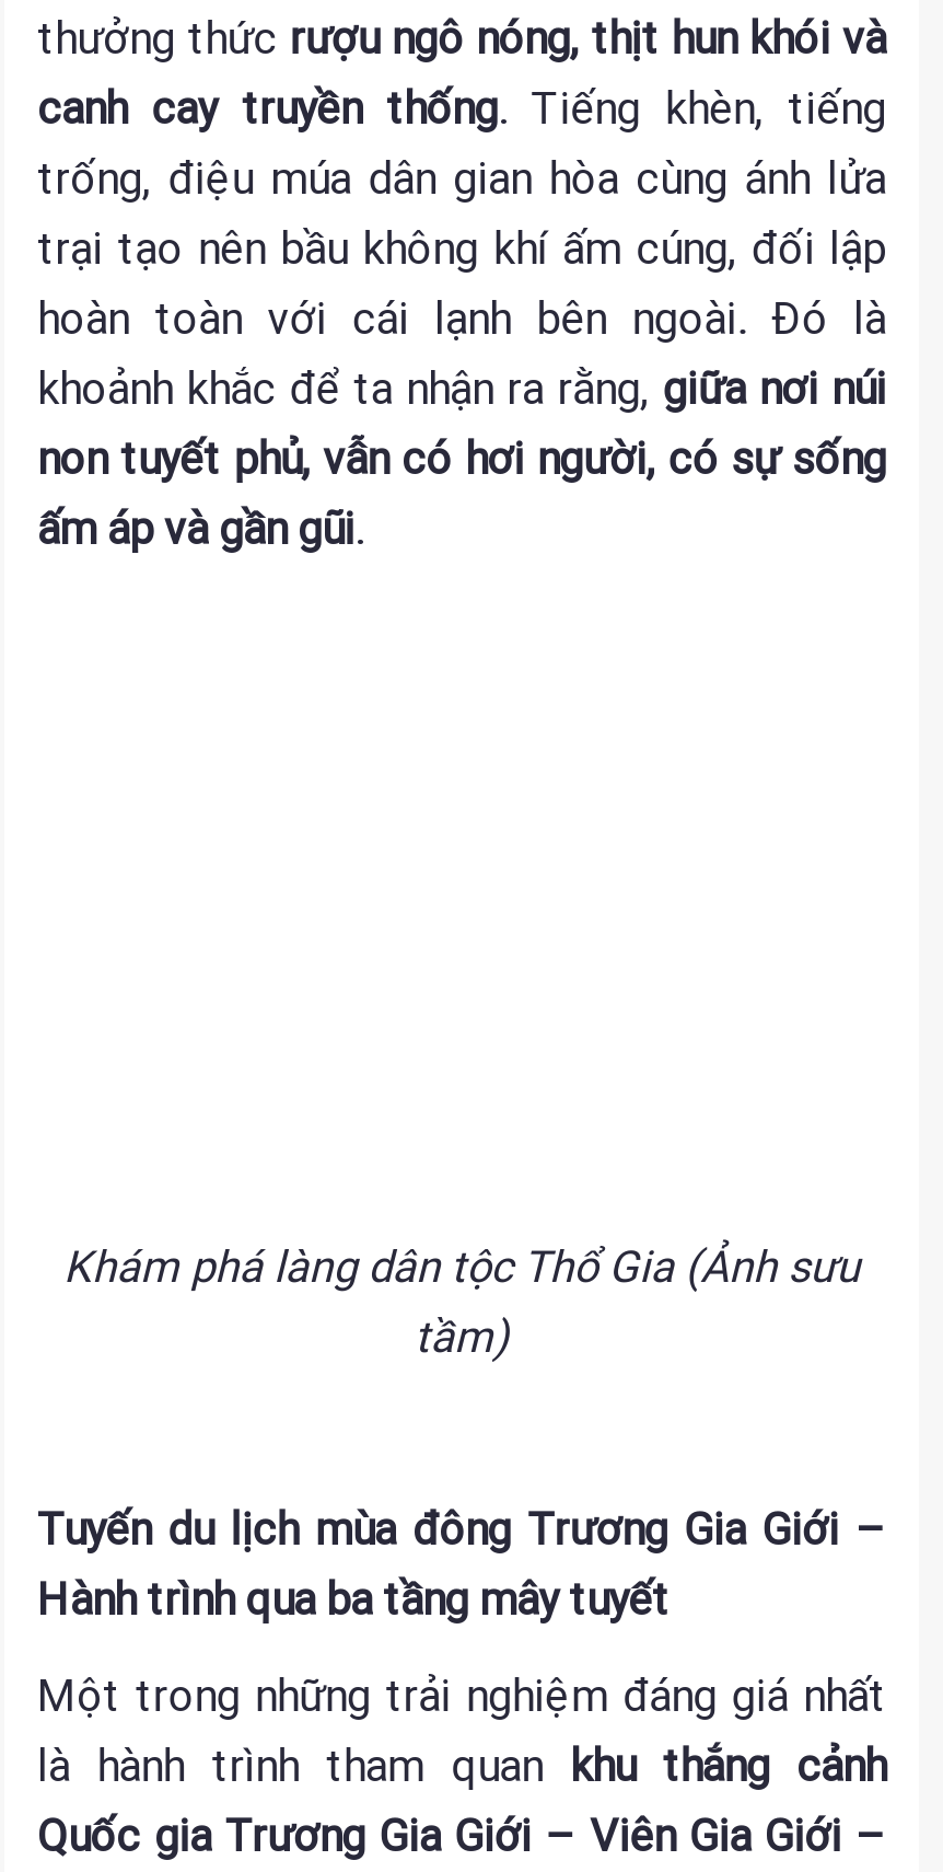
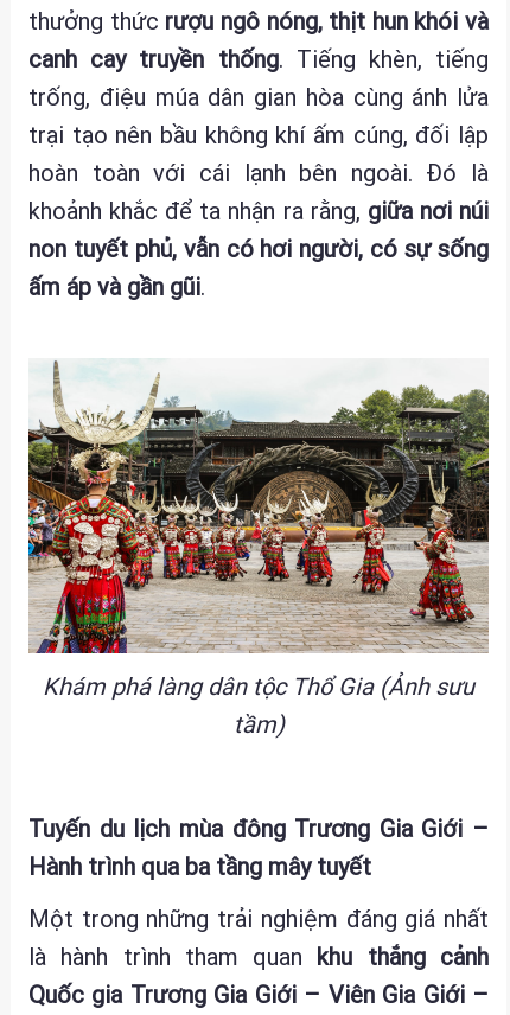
+ [image]
